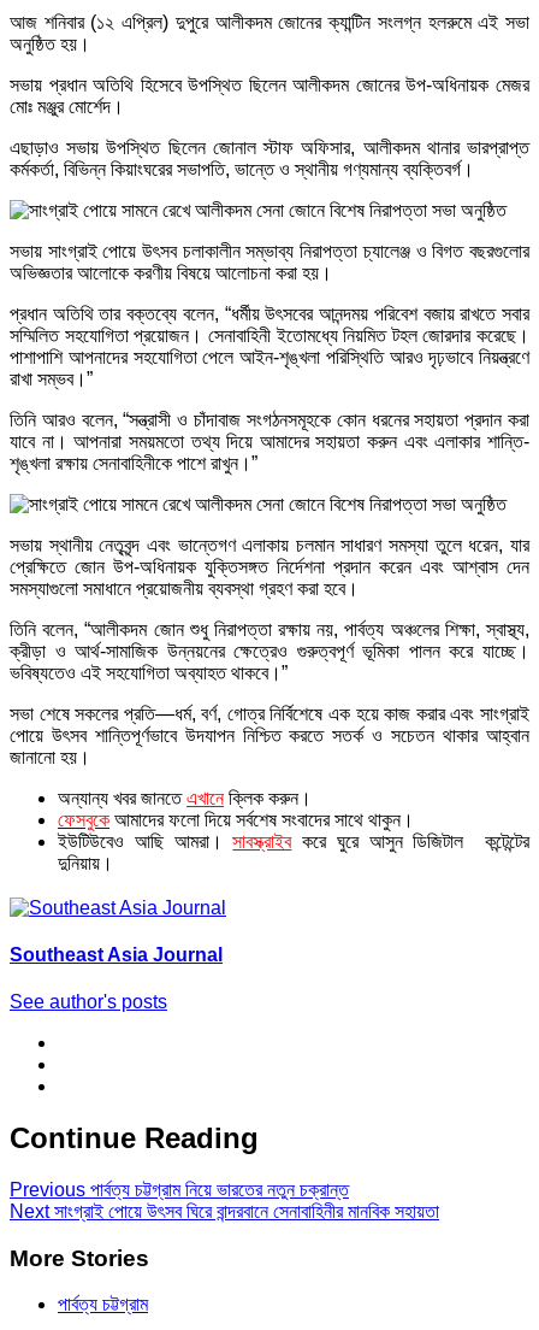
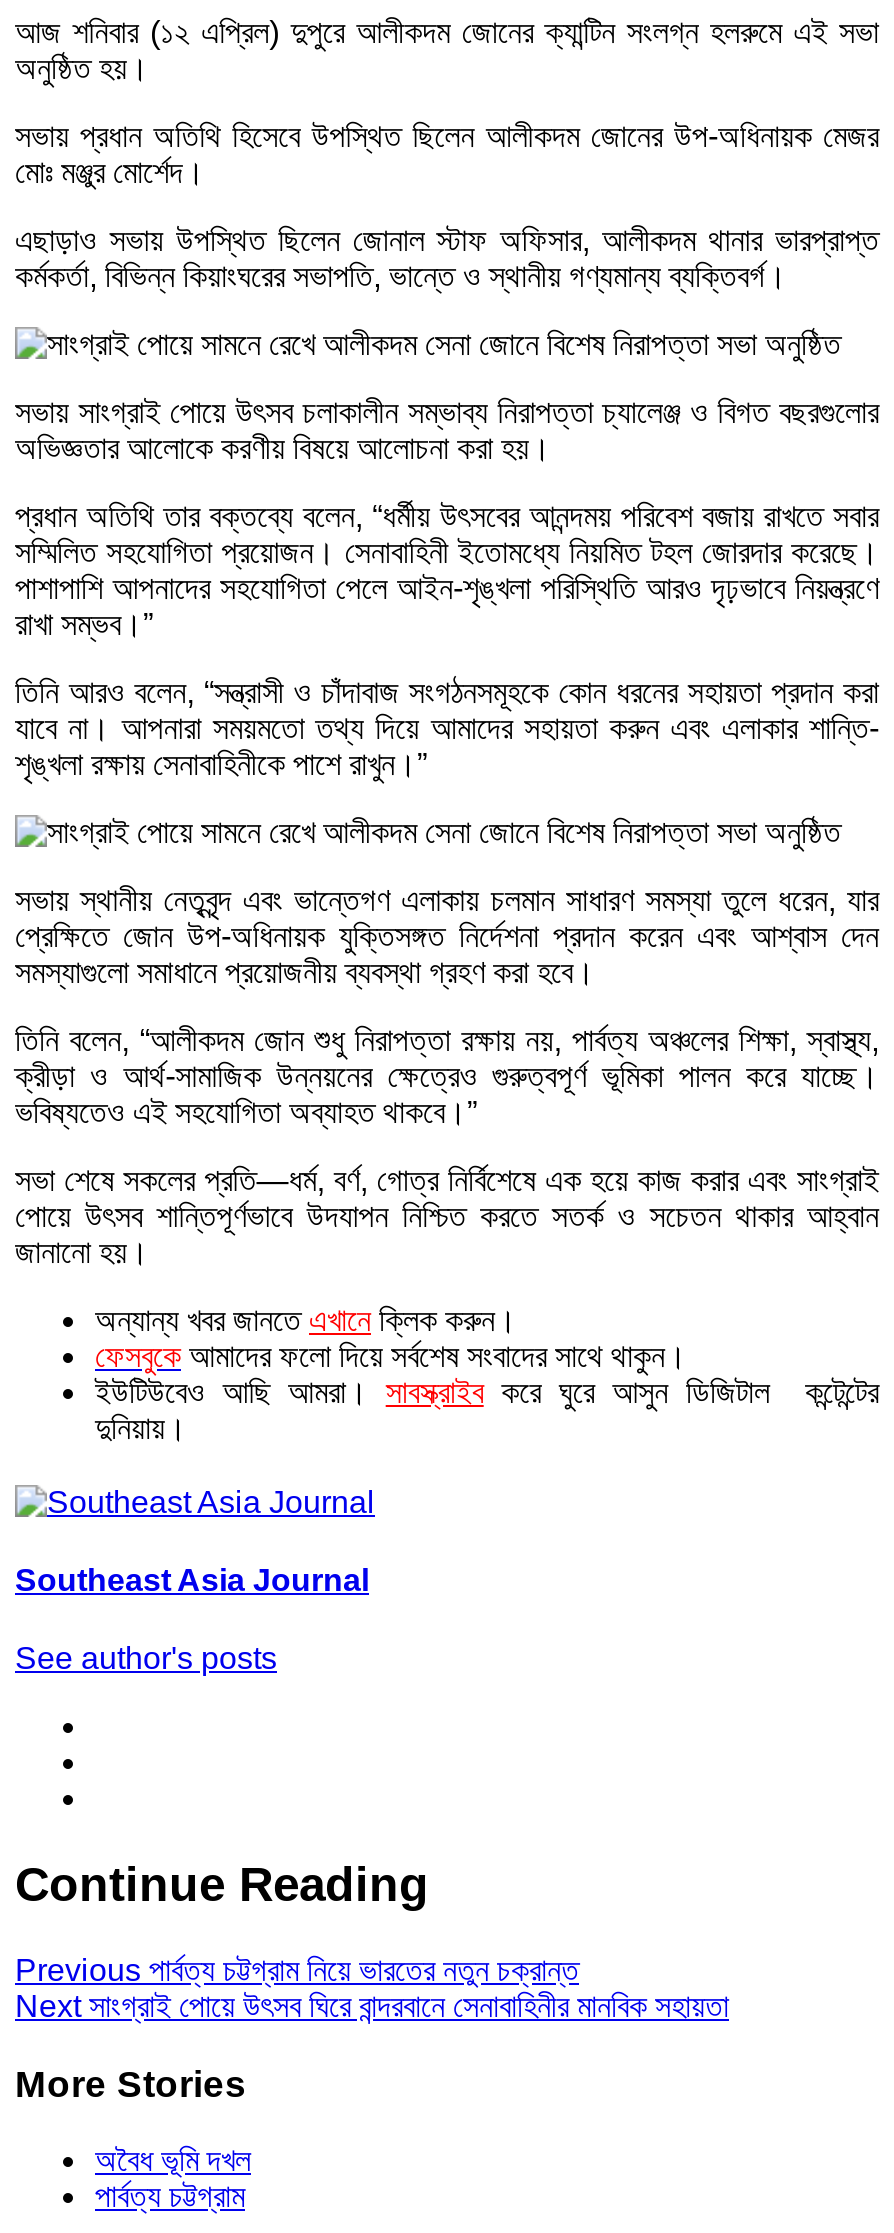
+ অবৈধ ভূমি দখল
